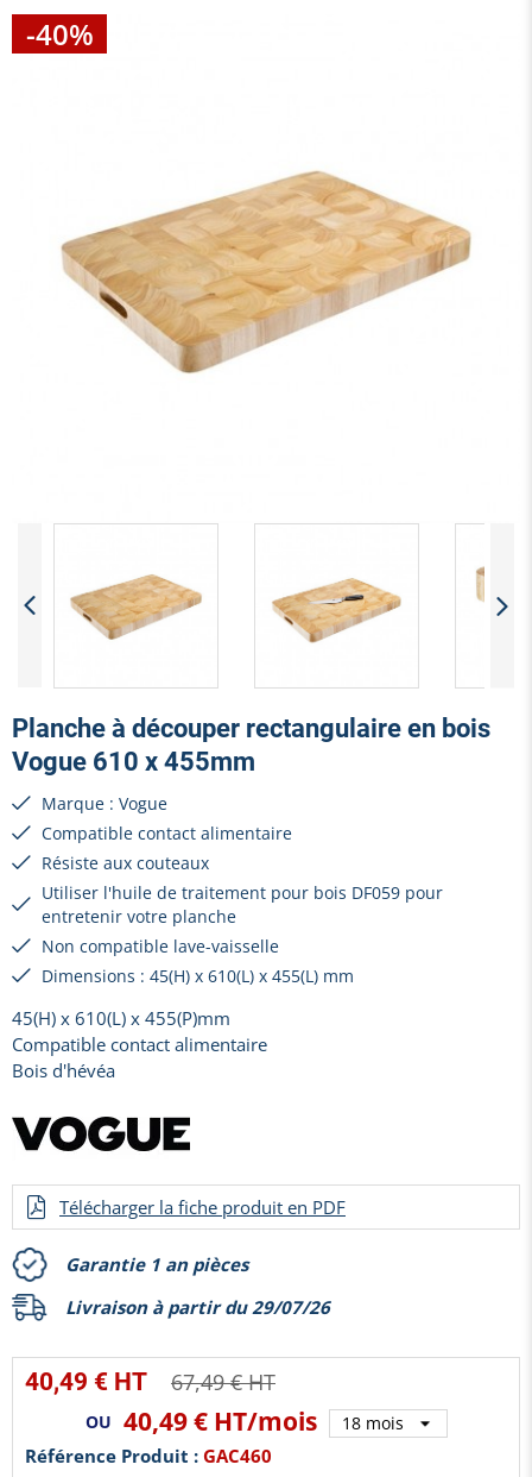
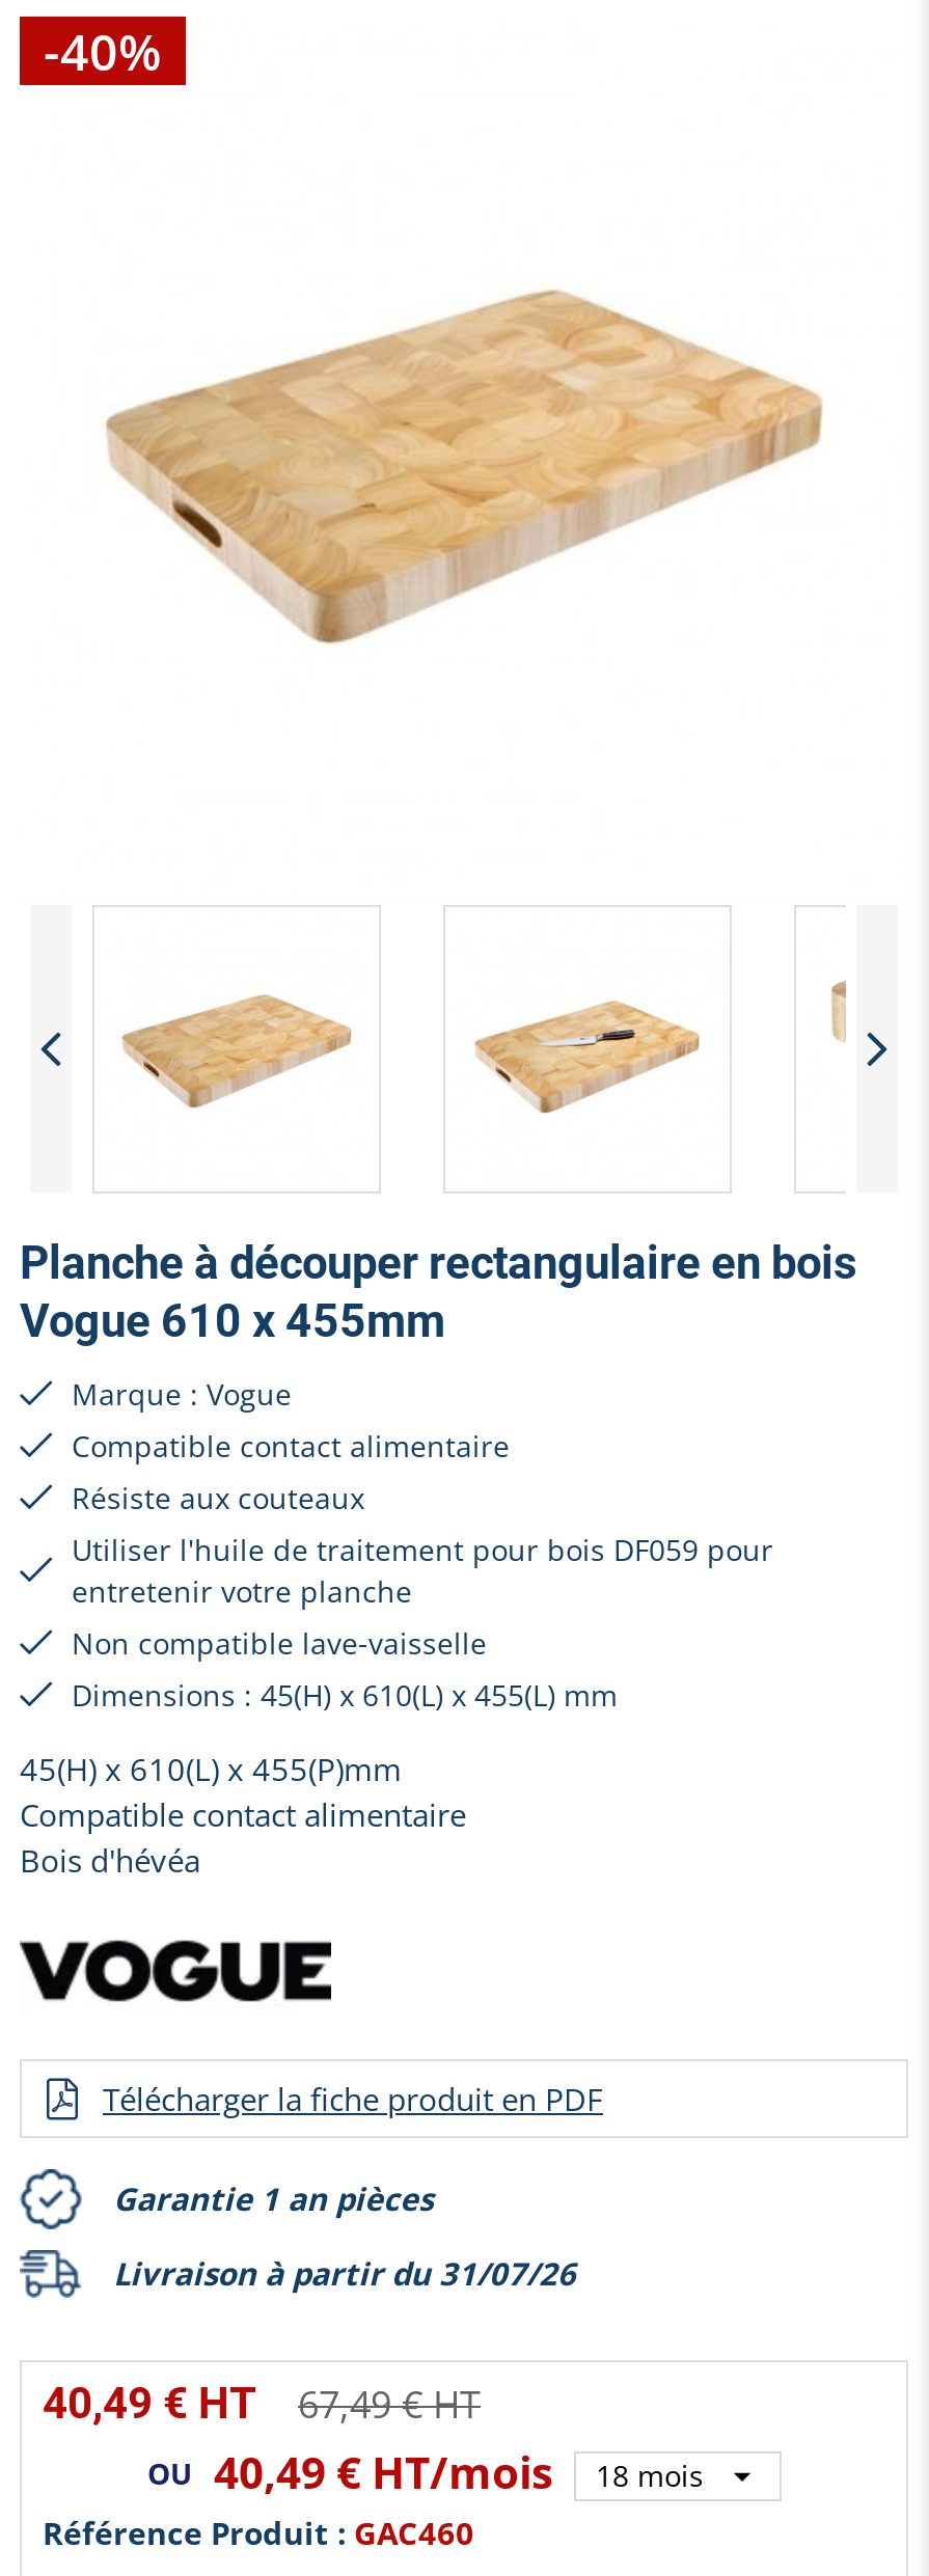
- Livraison à partir du 29/07/26
+ Livraison à partir du 31/07/26
